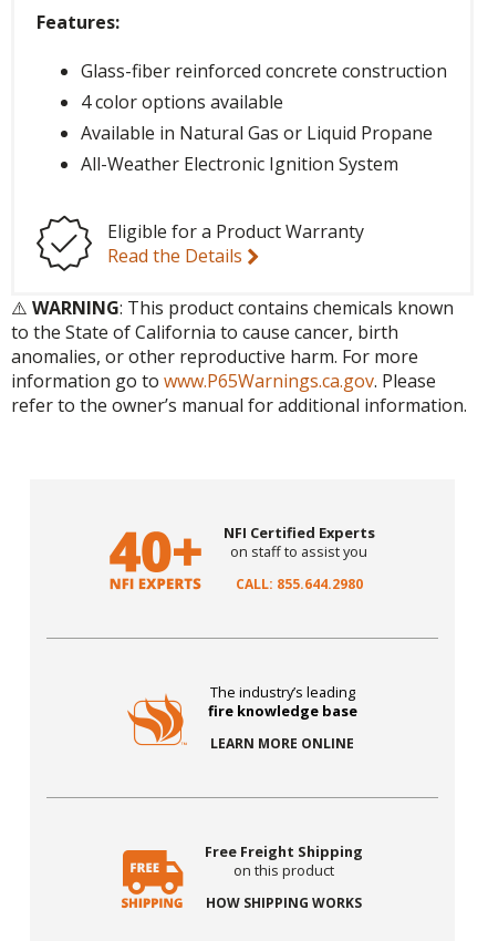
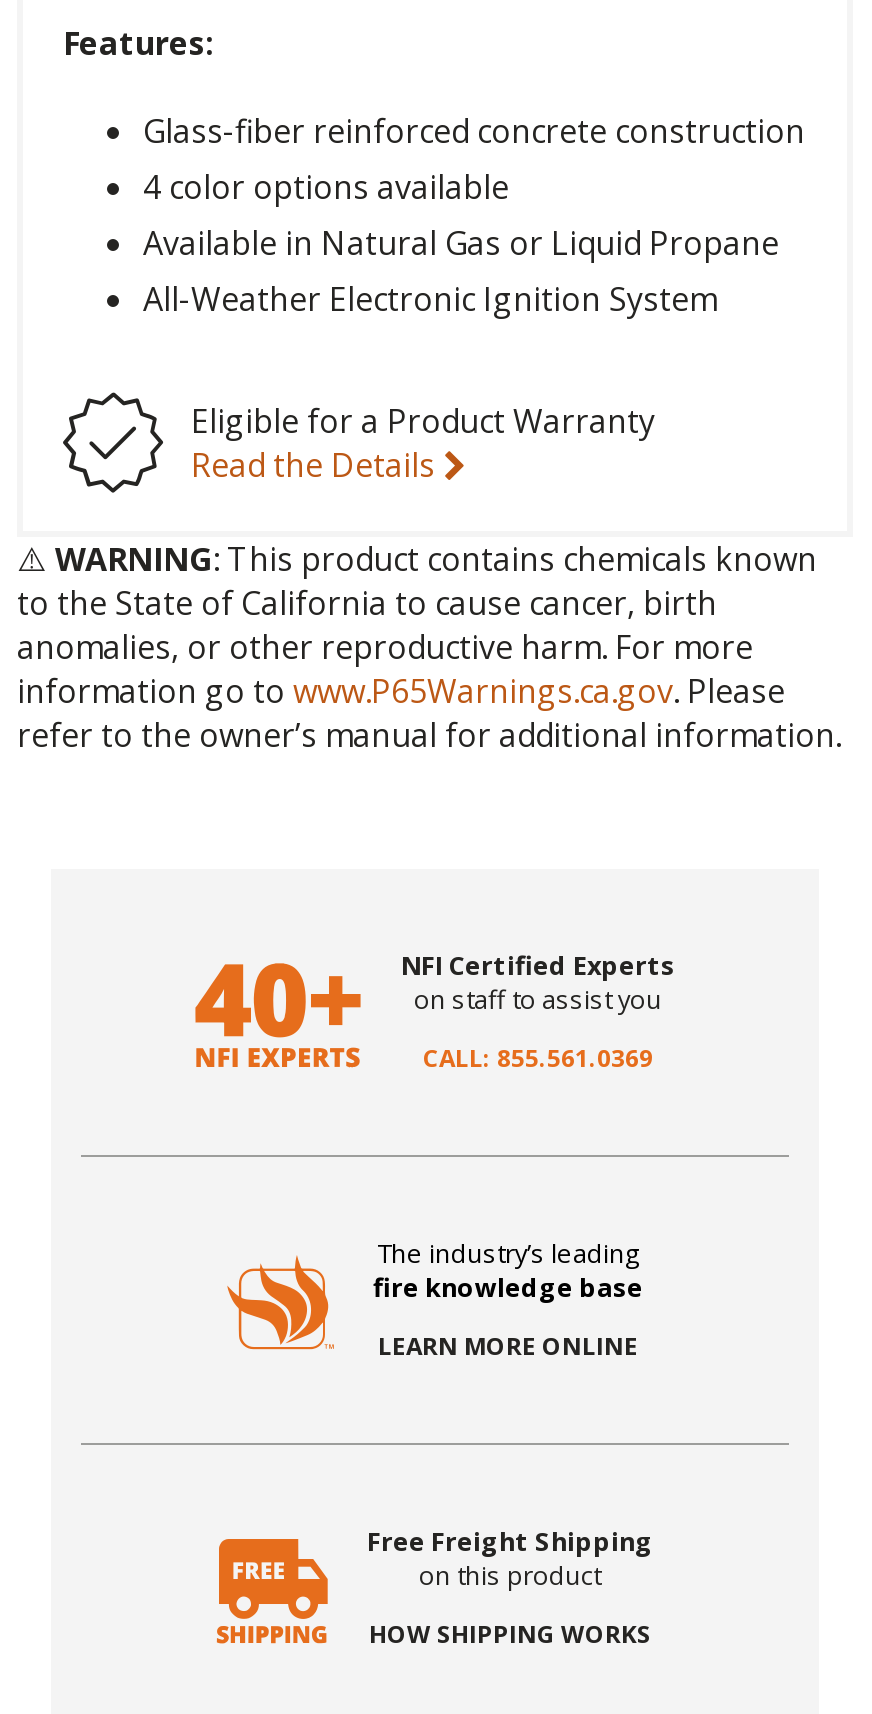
- CALL: 855.644.2980
+ CALL: 855.561.0369
